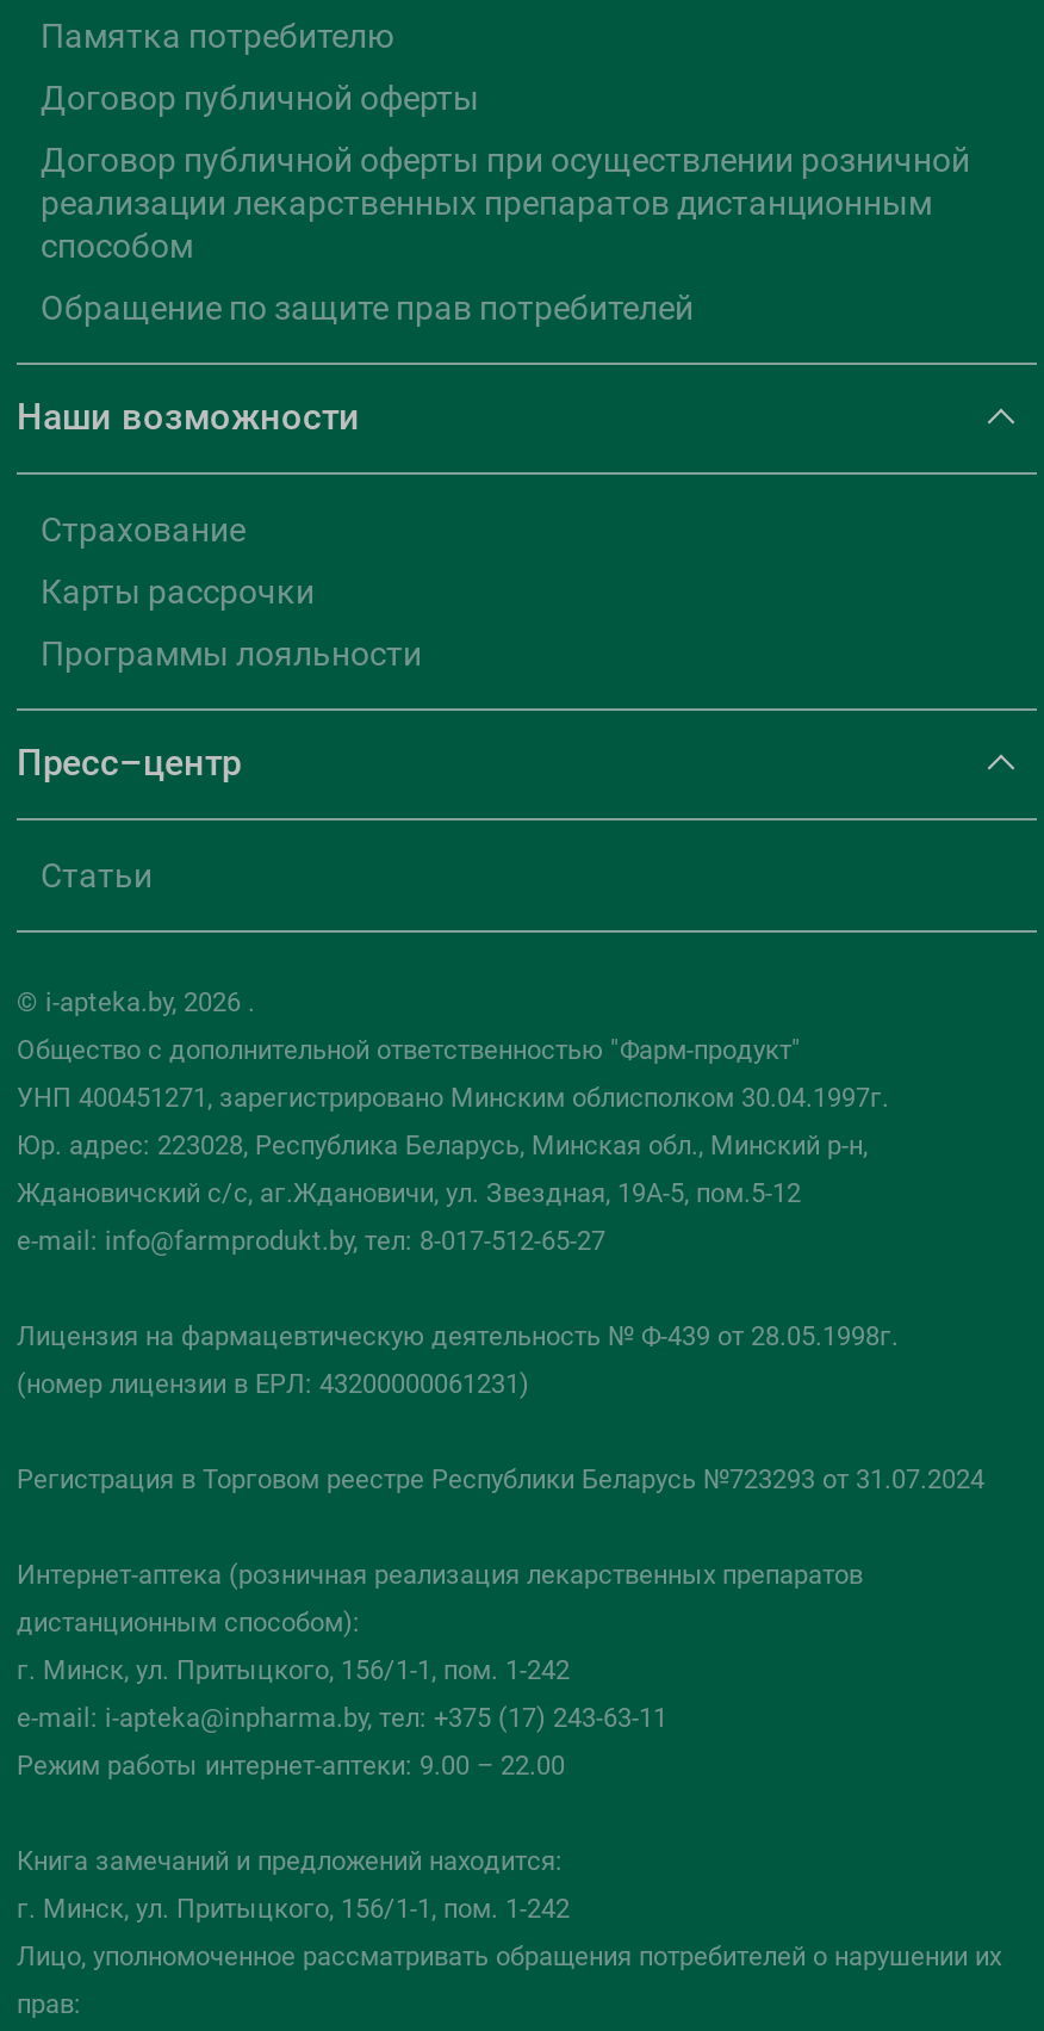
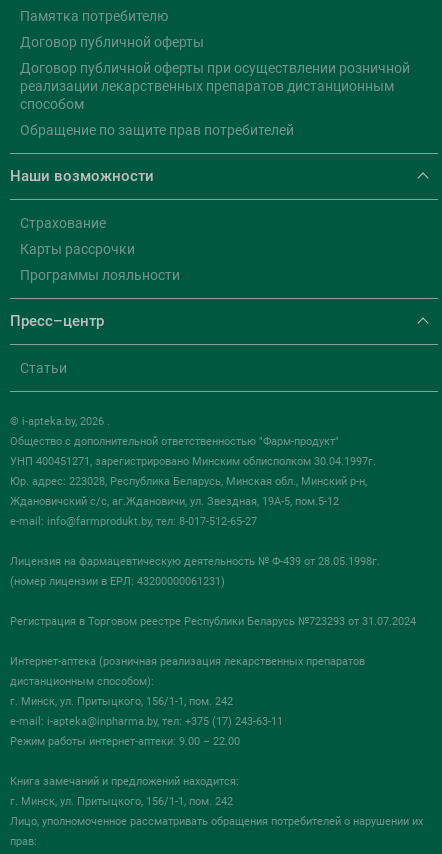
- г. Минск, ул. Притыцкого, 156/1-1, пом. 1-242
+ г. Минск, ул. Притыцкого, 156/1-1, пом. 242

- г. Минск, ул. Притыцкого, 156/1-1, пом. 1-242
+ г. Минск, ул. Притыцкого, 156/1-1, пом. 242
